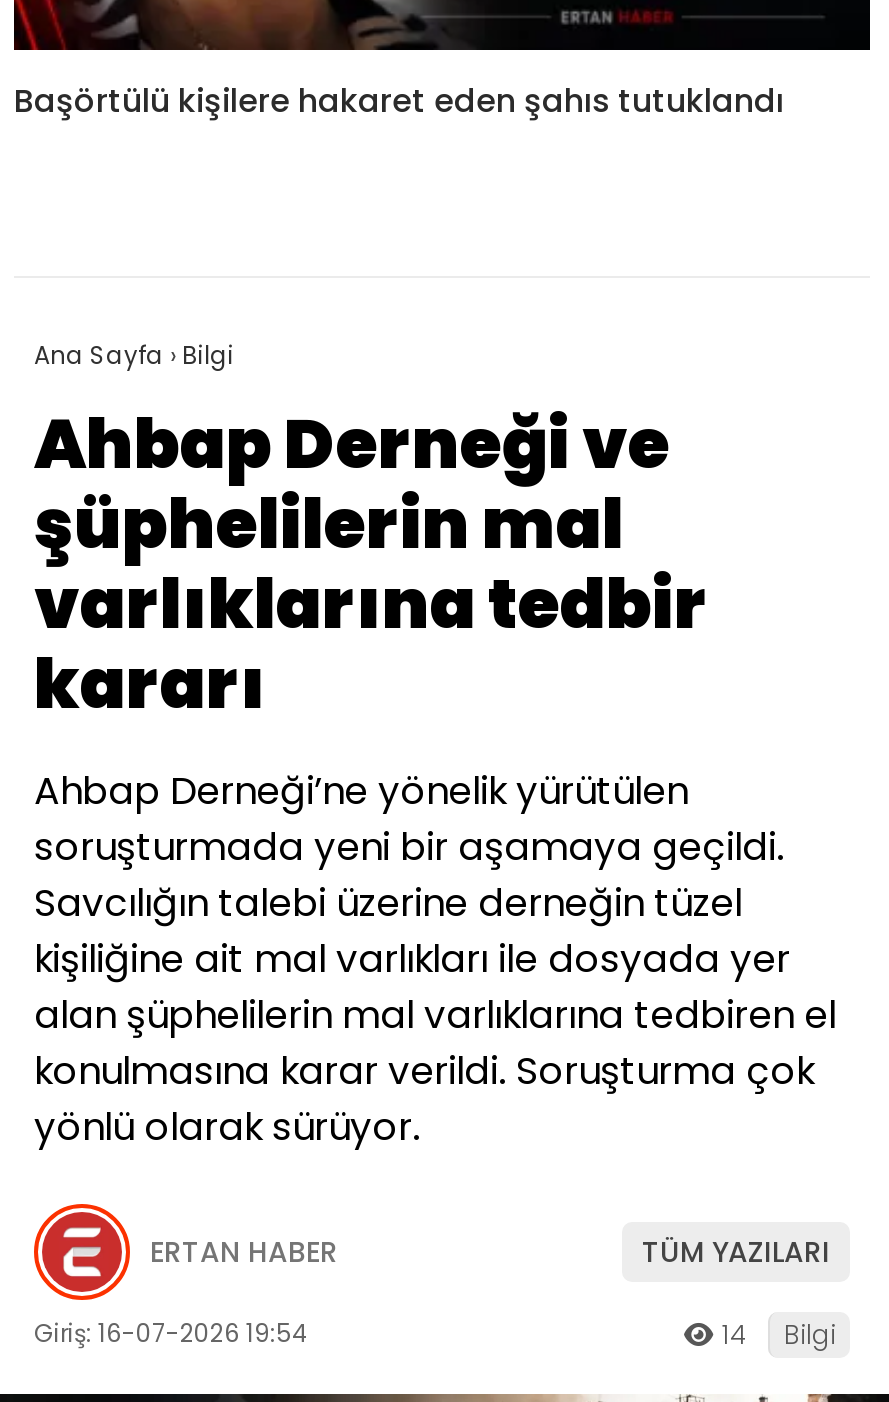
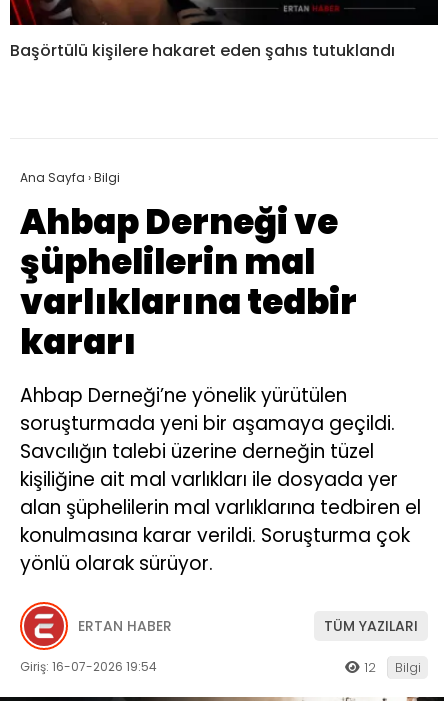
- 14 Bilgi
+ 12 Bilgi
